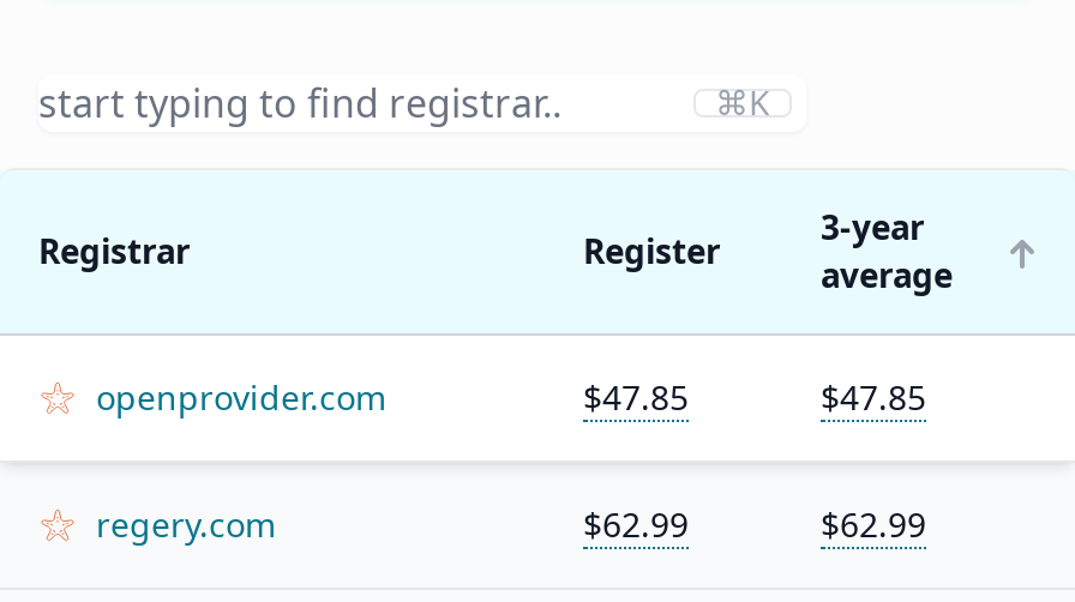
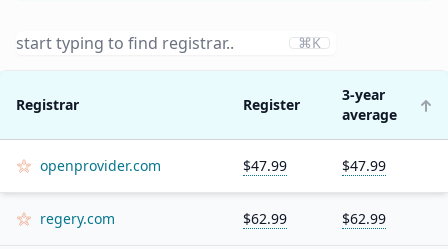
- $47.85
+ $47.99

- $47.85
+ $47.99
